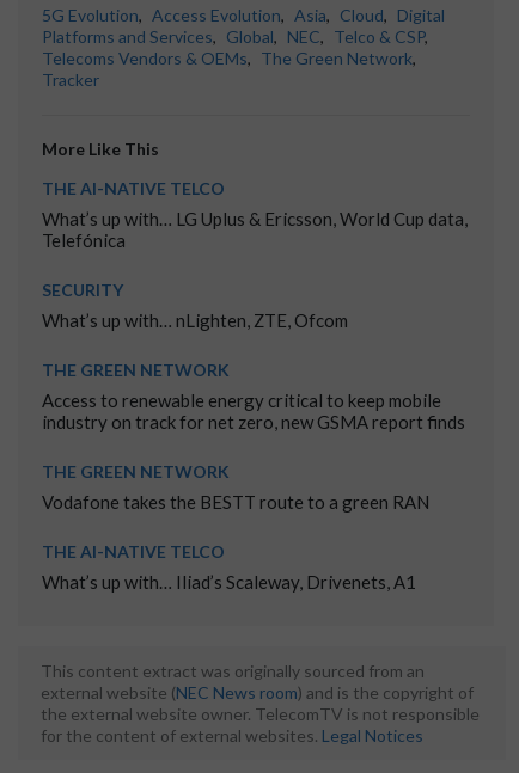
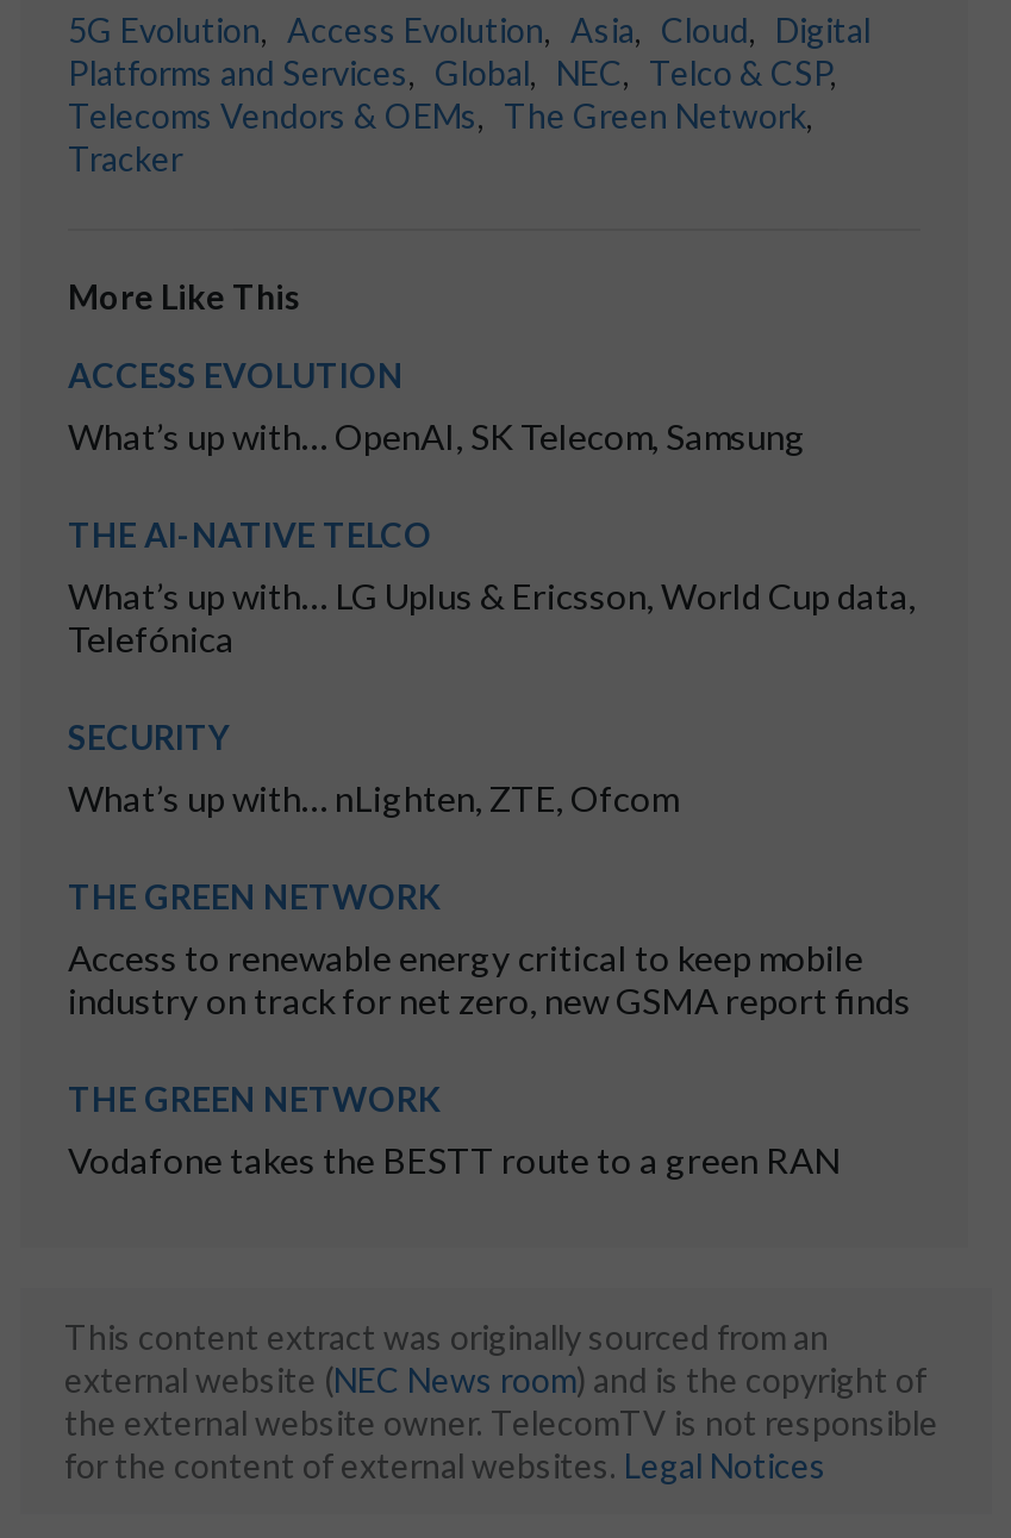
+ ACCESS EVOLUTION
+ What’s up with… OpenAI, SK Telecom, Samsung

moved down: THE AI-NATIVE TELCO | What’s up with… LG Uplus & Ericsson, World Cup data, | Telefónica | ... | THE GREEN NETWORK | Vodafone takes the BESTT route to a green RAN

- THE AI-NATIVE TELCO
- What’s up with… Iliad’s Scaleway, Drivenets, A1
